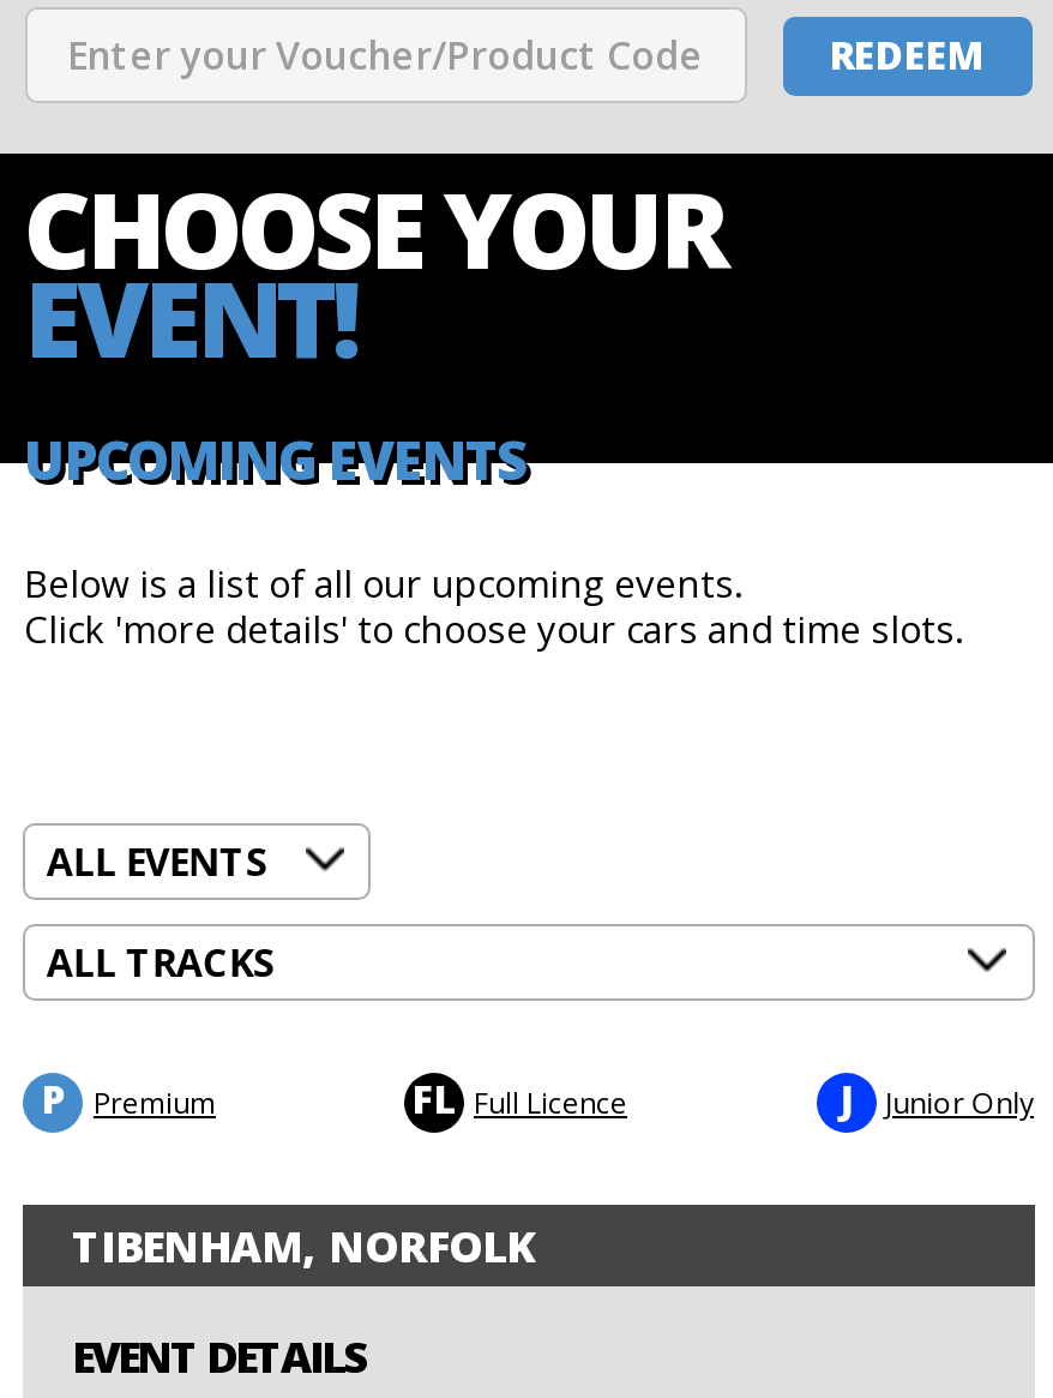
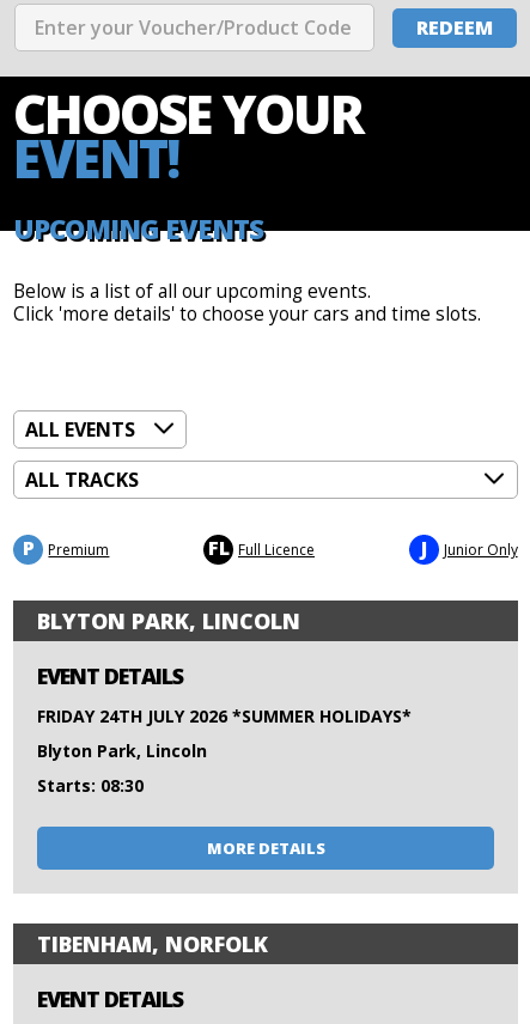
+ BLYTON PARK, LINCOLN
+ EVENT DETAILS
+ FRIDAY 24TH JULY 2026 *SUMMER HOLIDAYS*
+ Blyton Park, Lincoln
+ Starts: 08:30
+ MORE DETAILS
